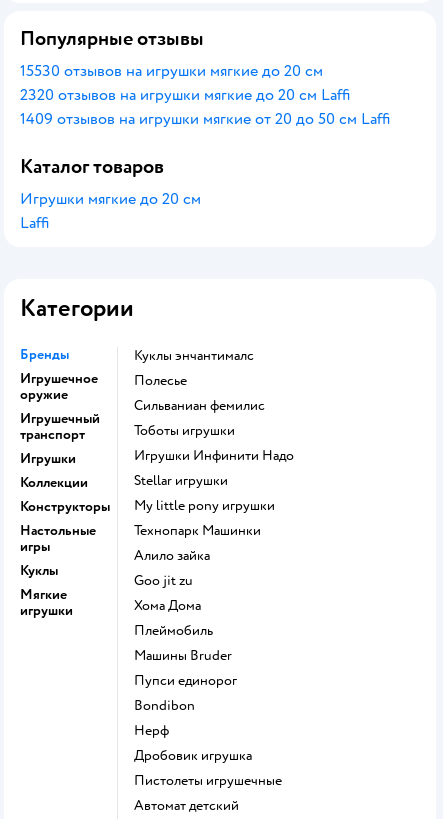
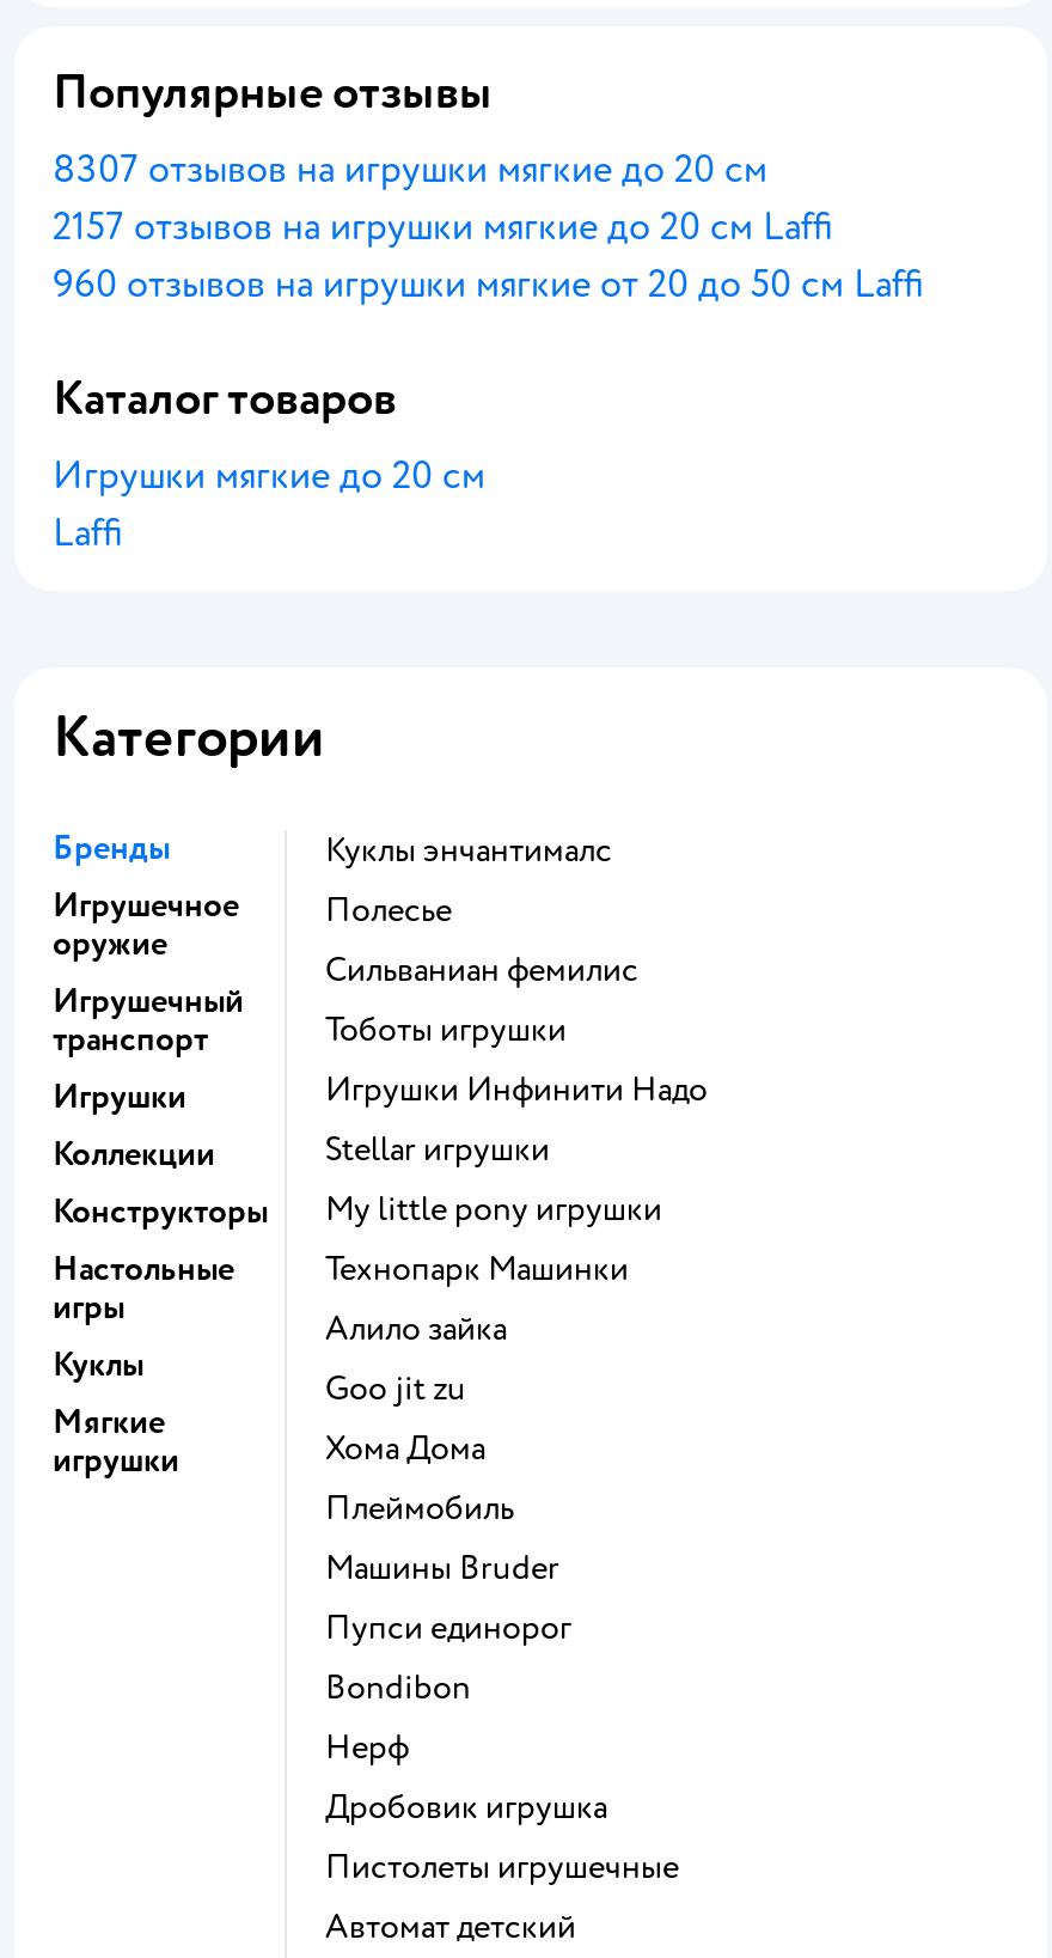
- 15530 отзывов на игрушки мягкие до 20 см
+ 8307 отзывов на игрушки мягкие до 20 см

- 2320 отзывов на игрушки мягкие до 20 см Laffi
+ 2157 отзывов на игрушки мягкие до 20 см Laffi

- 1409 отзывов на игрушки мягкие от 20 до 50 см Laffi
+ 960 отзывов на игрушки мягкие от 20 до 50 см Laffi
